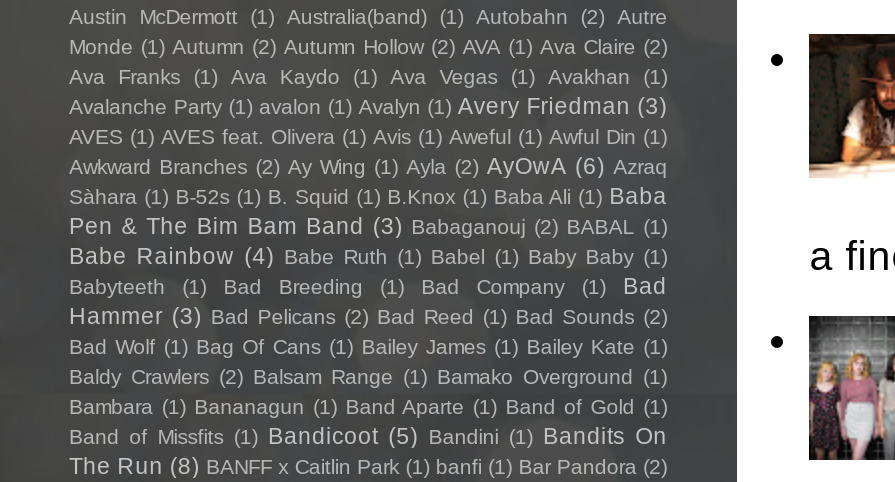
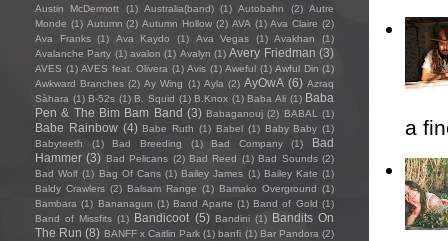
- [image]
+ [image]
